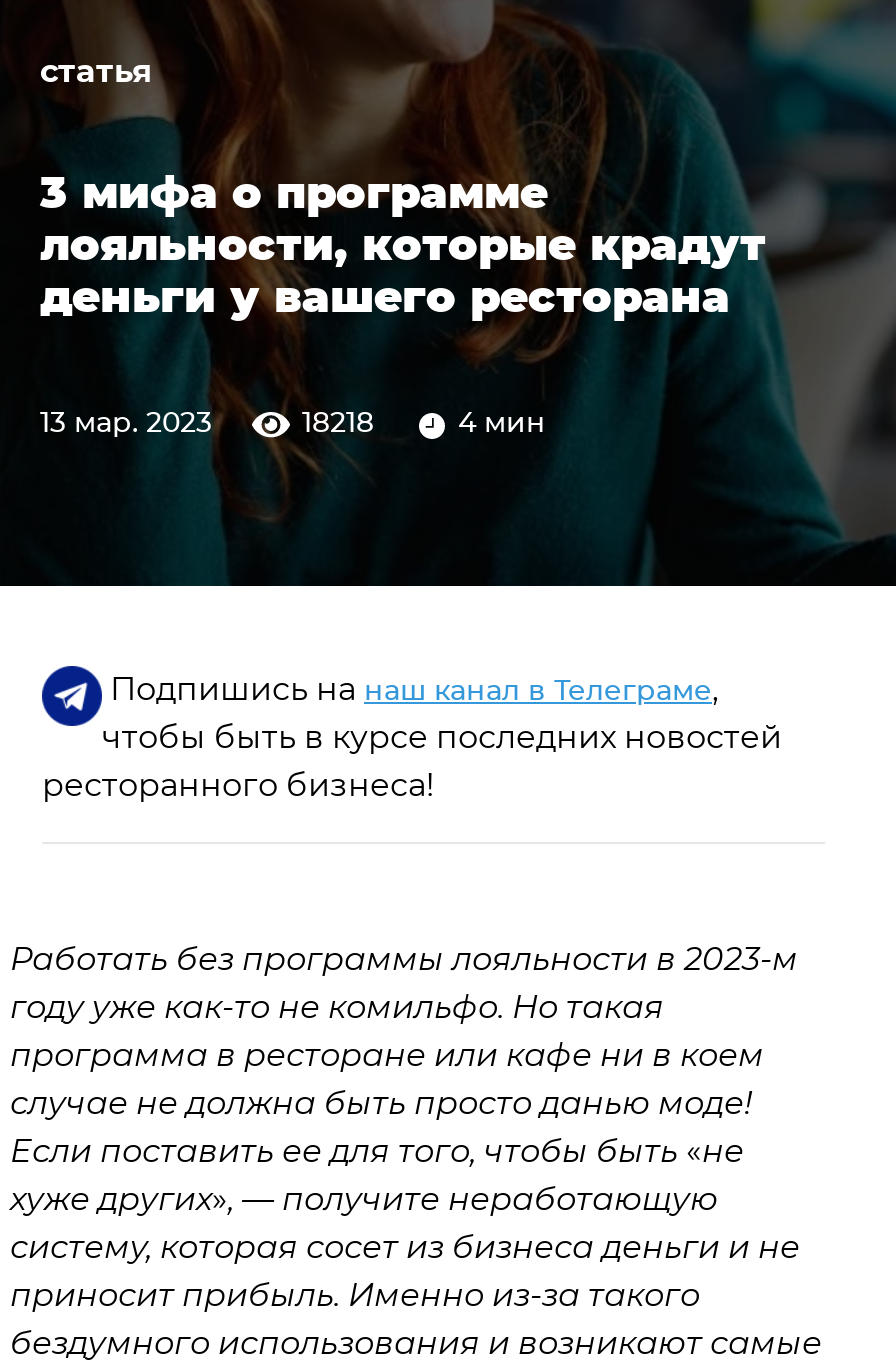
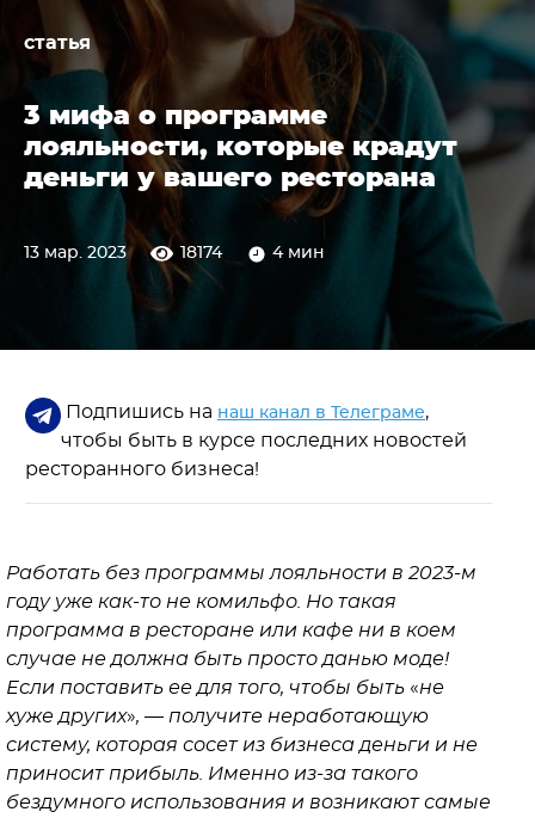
- 18218
+ 18174
